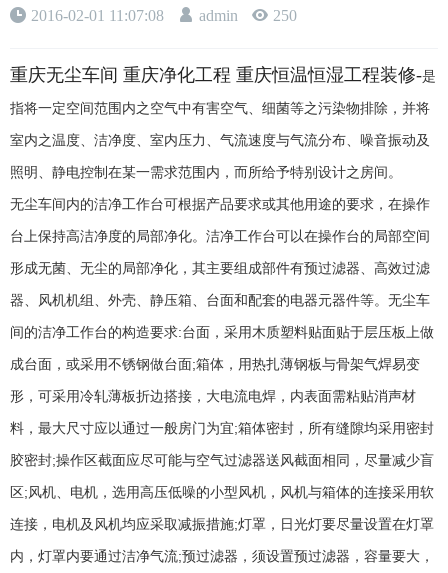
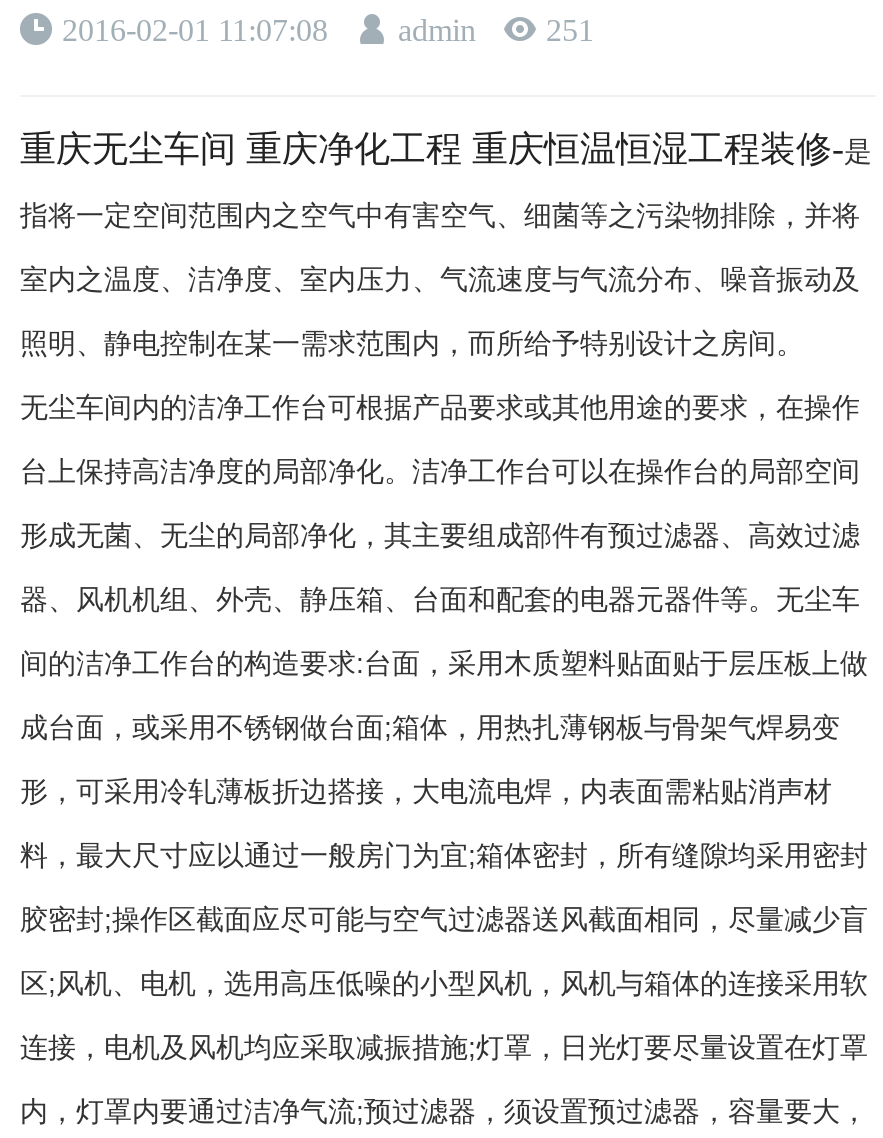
- 250
+ 251
